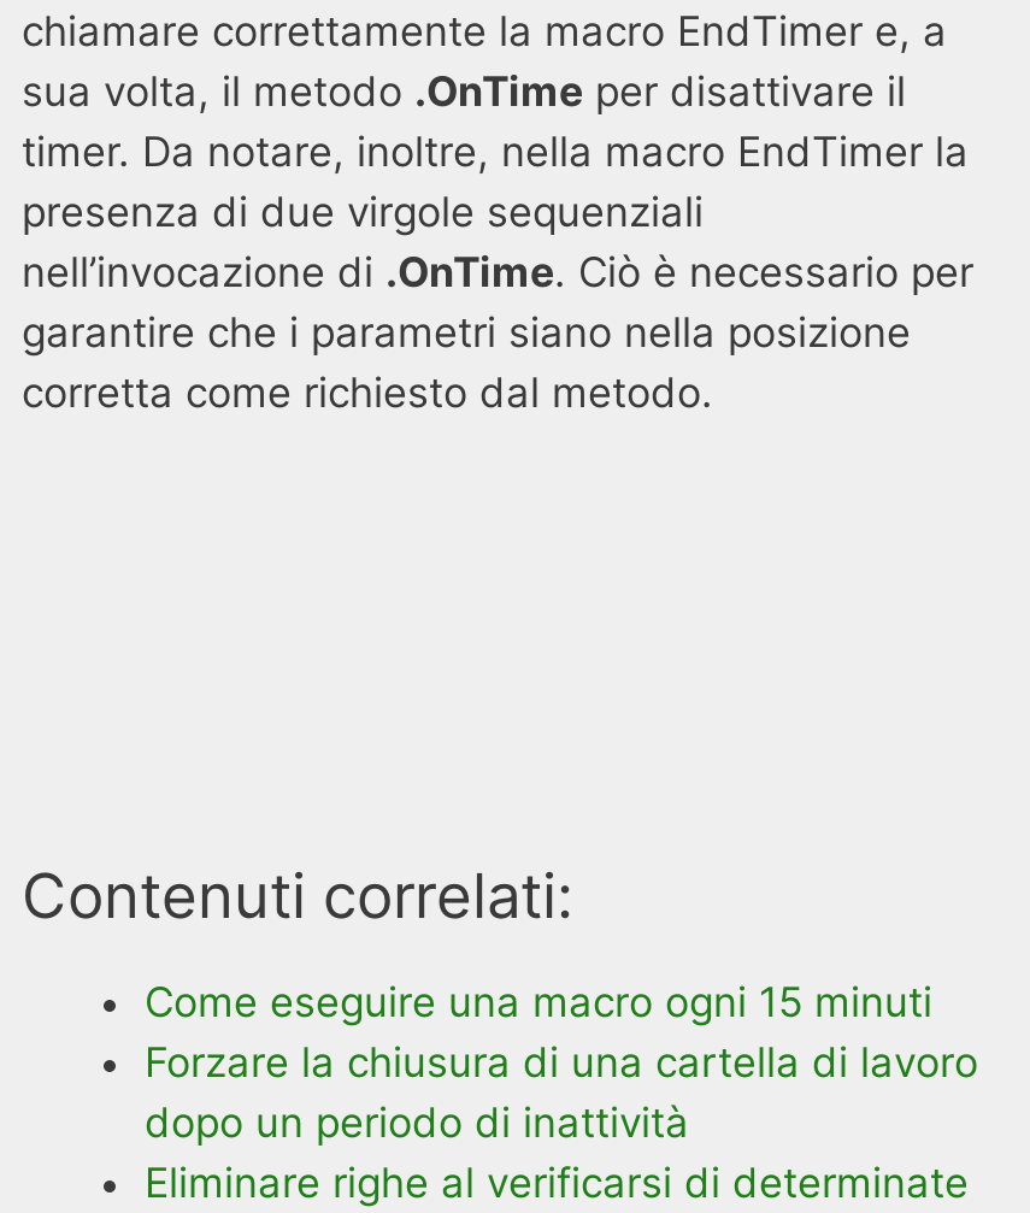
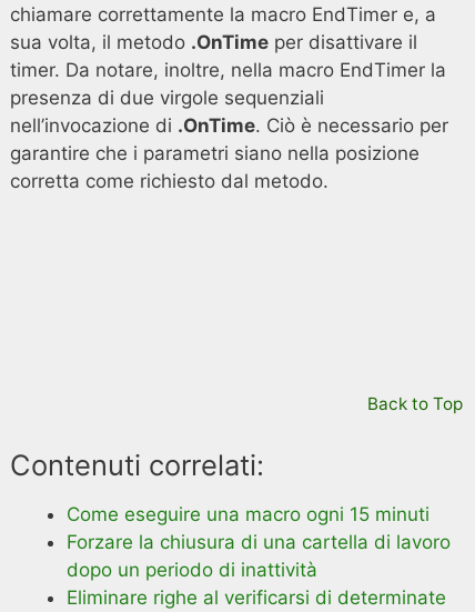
+ Back to Top
